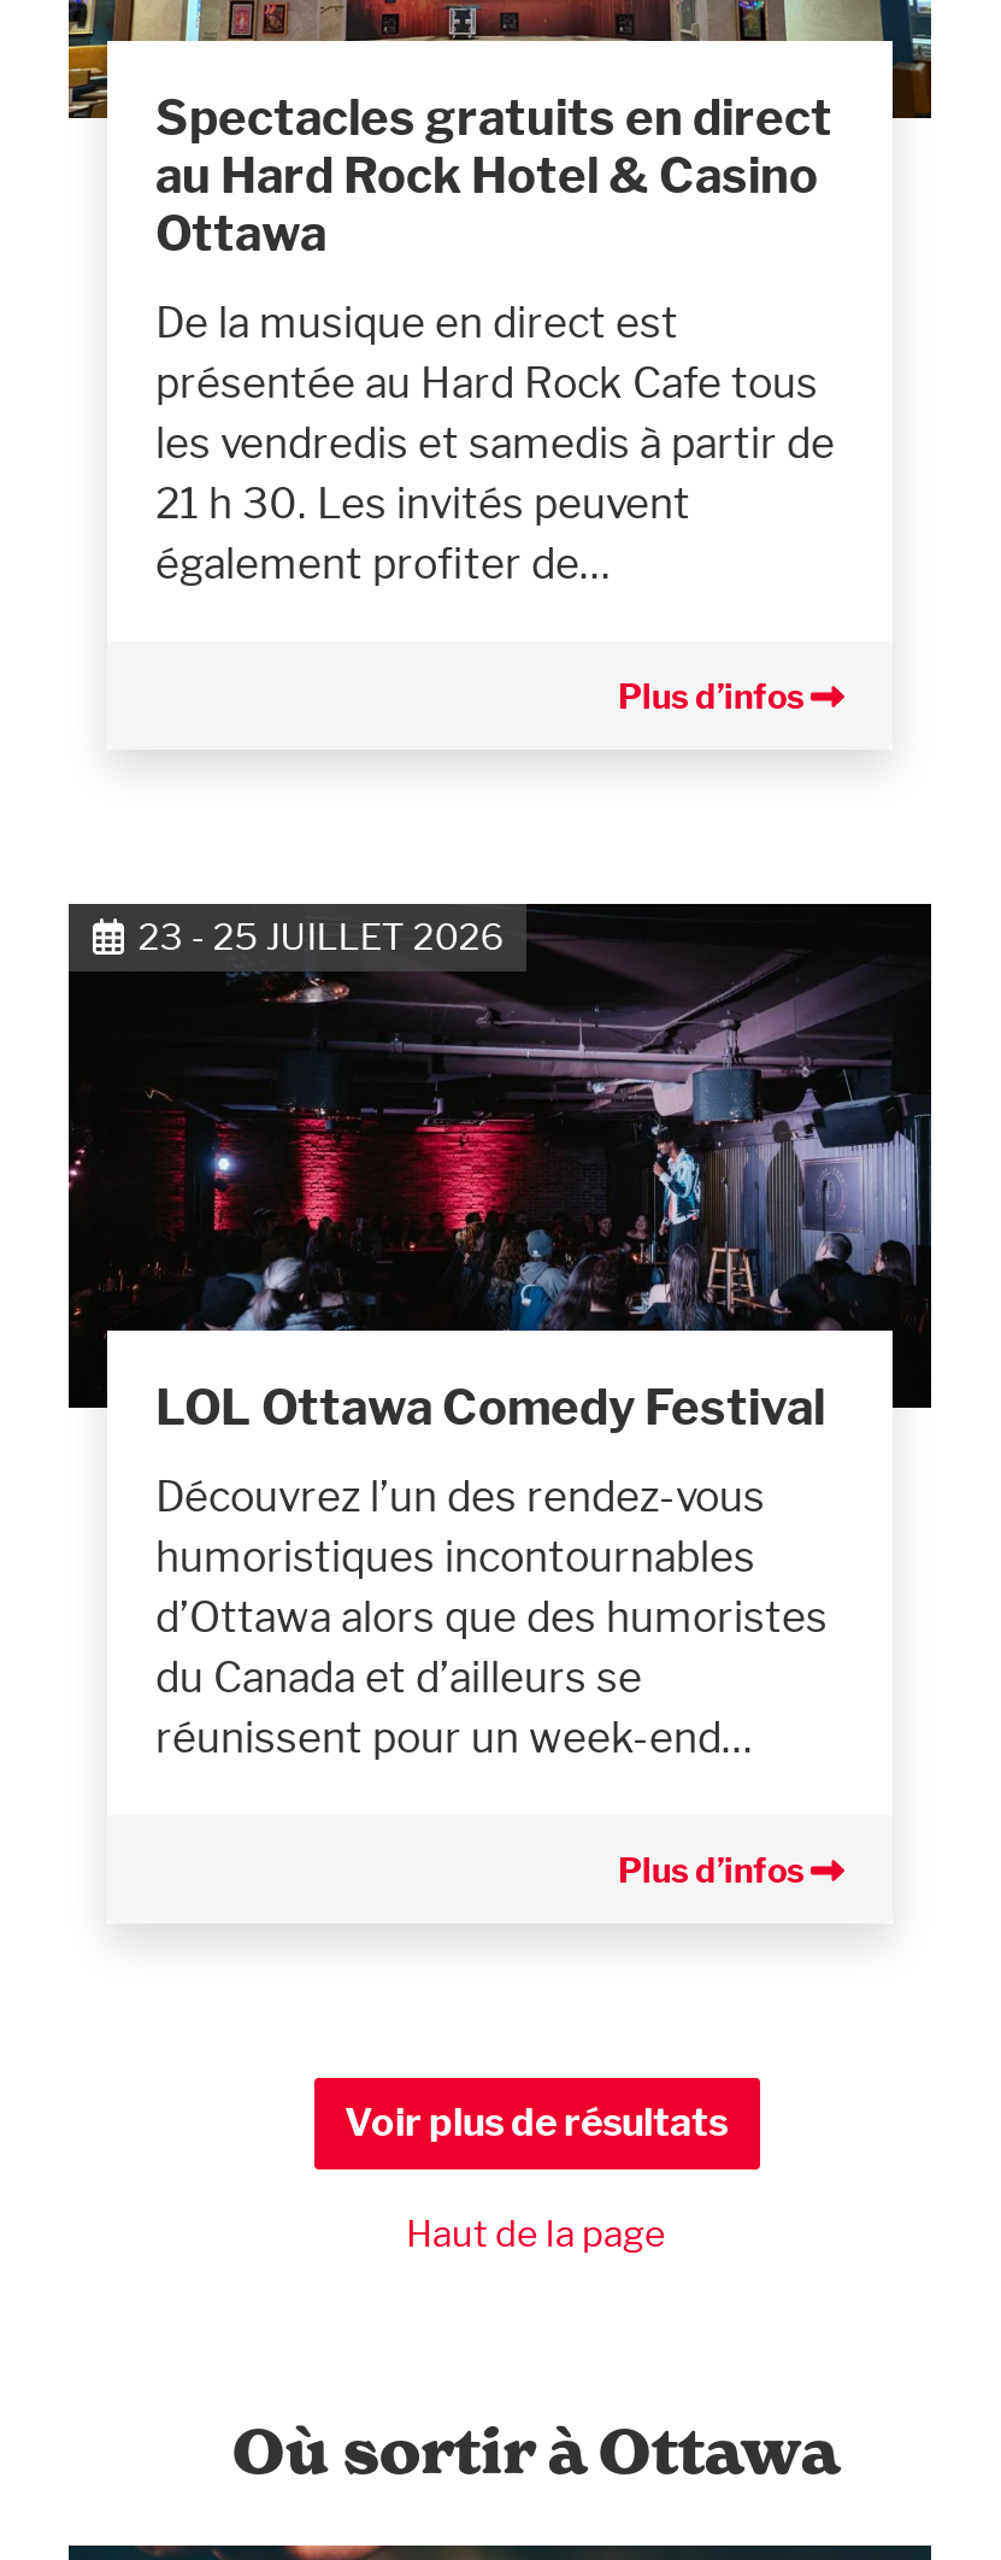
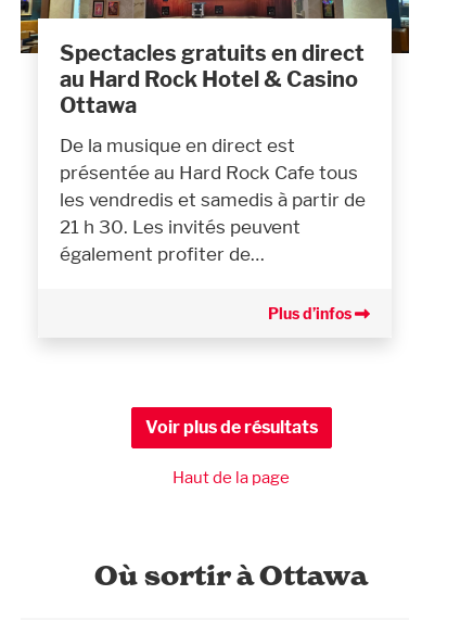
- [image]
- 23 - 25 JUILLET 2026

- LOL Ottawa Comedy Festival
- Découvrez l’un des rendez-vous
- humoristiques incontournables
- d’Ottawa alors que des humoristes
- du Canada et d’ailleurs se
- réunissent pour un week-end…
- Plus d’infos
